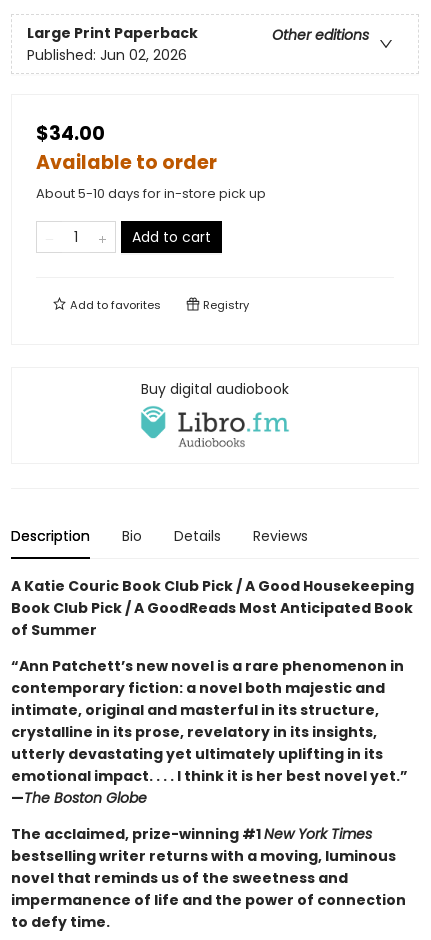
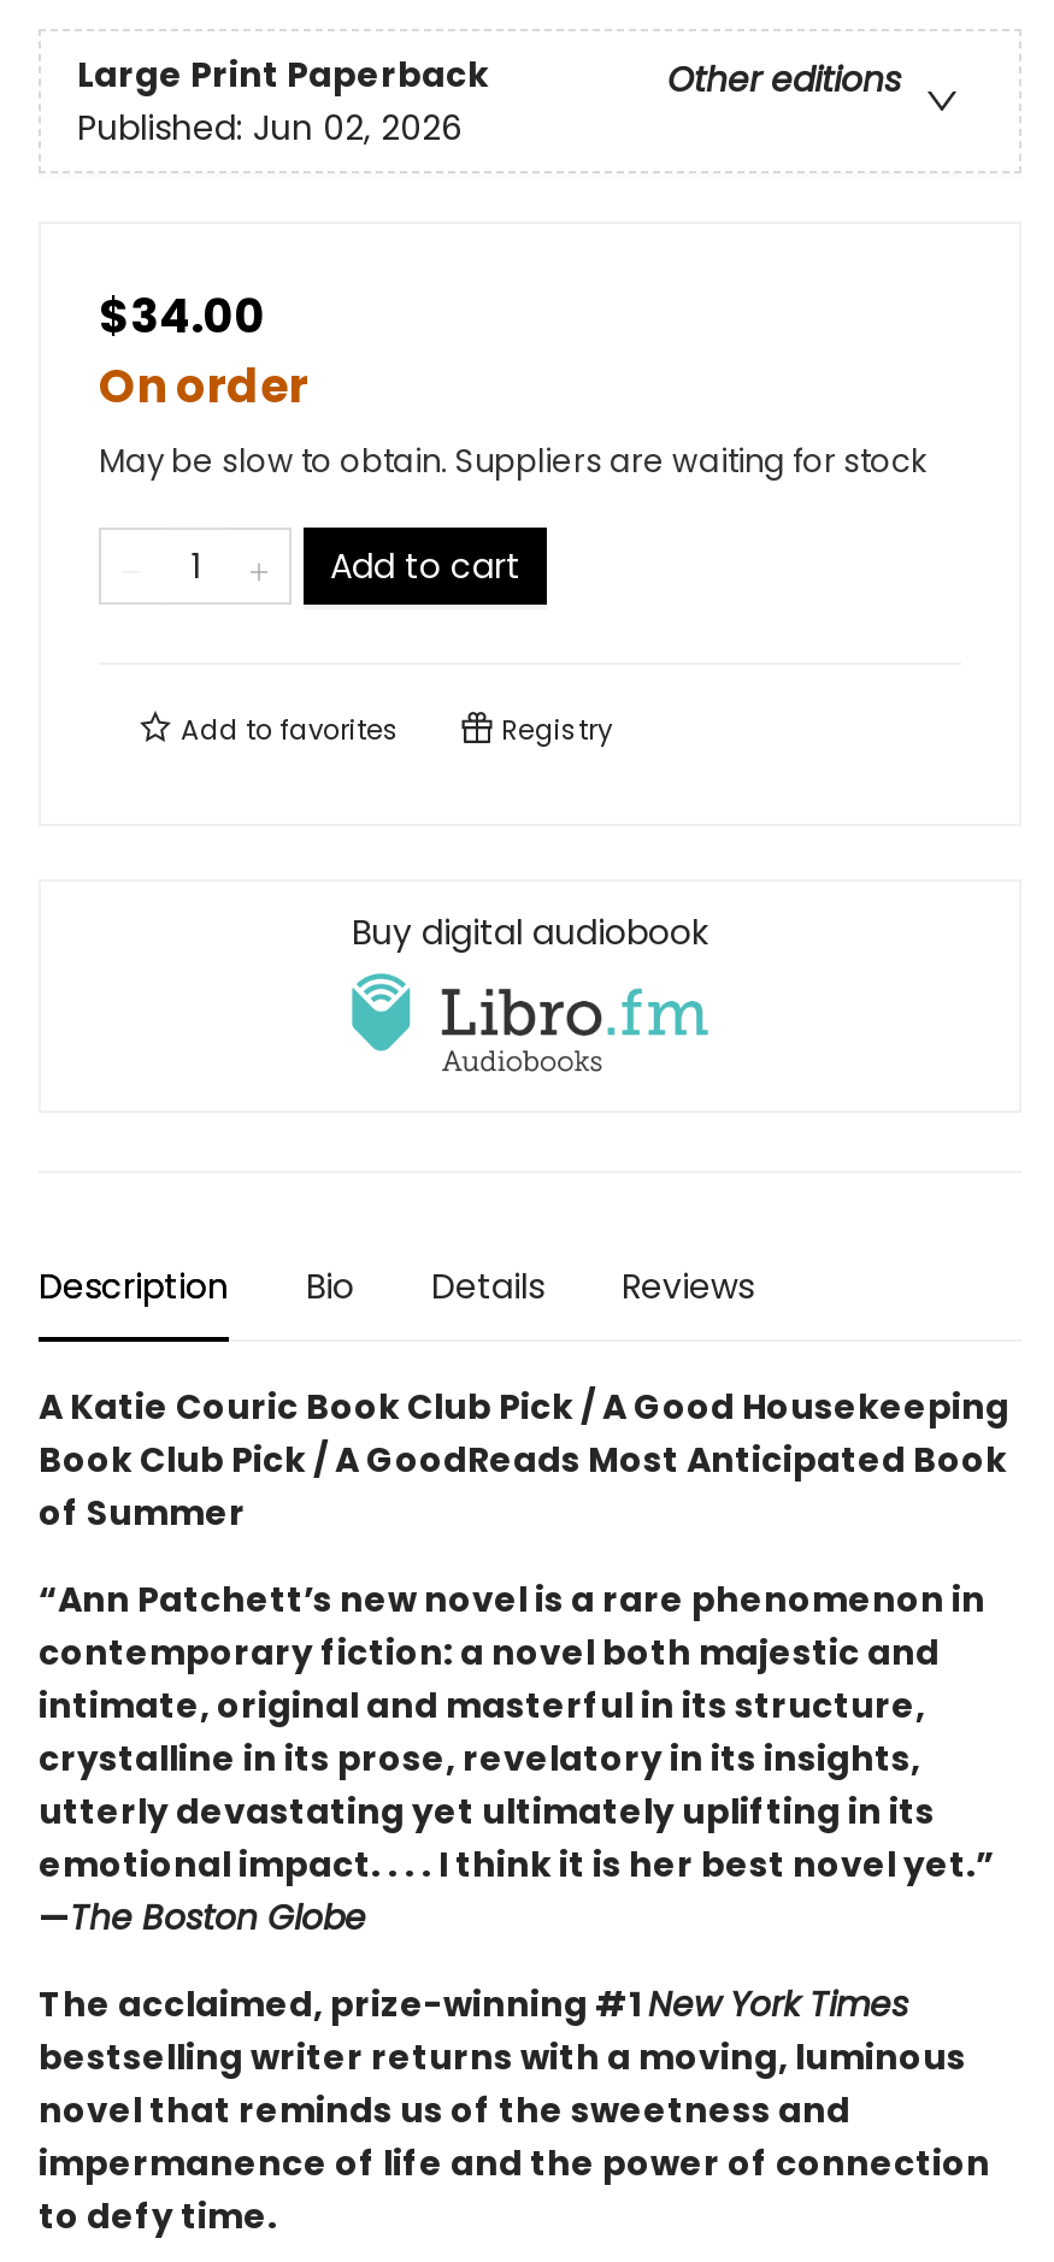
- Available to order
- About 5-10 days for in-store pick up
+ On order
+ May be slow to obtain. Suppliers are waiting for stock
